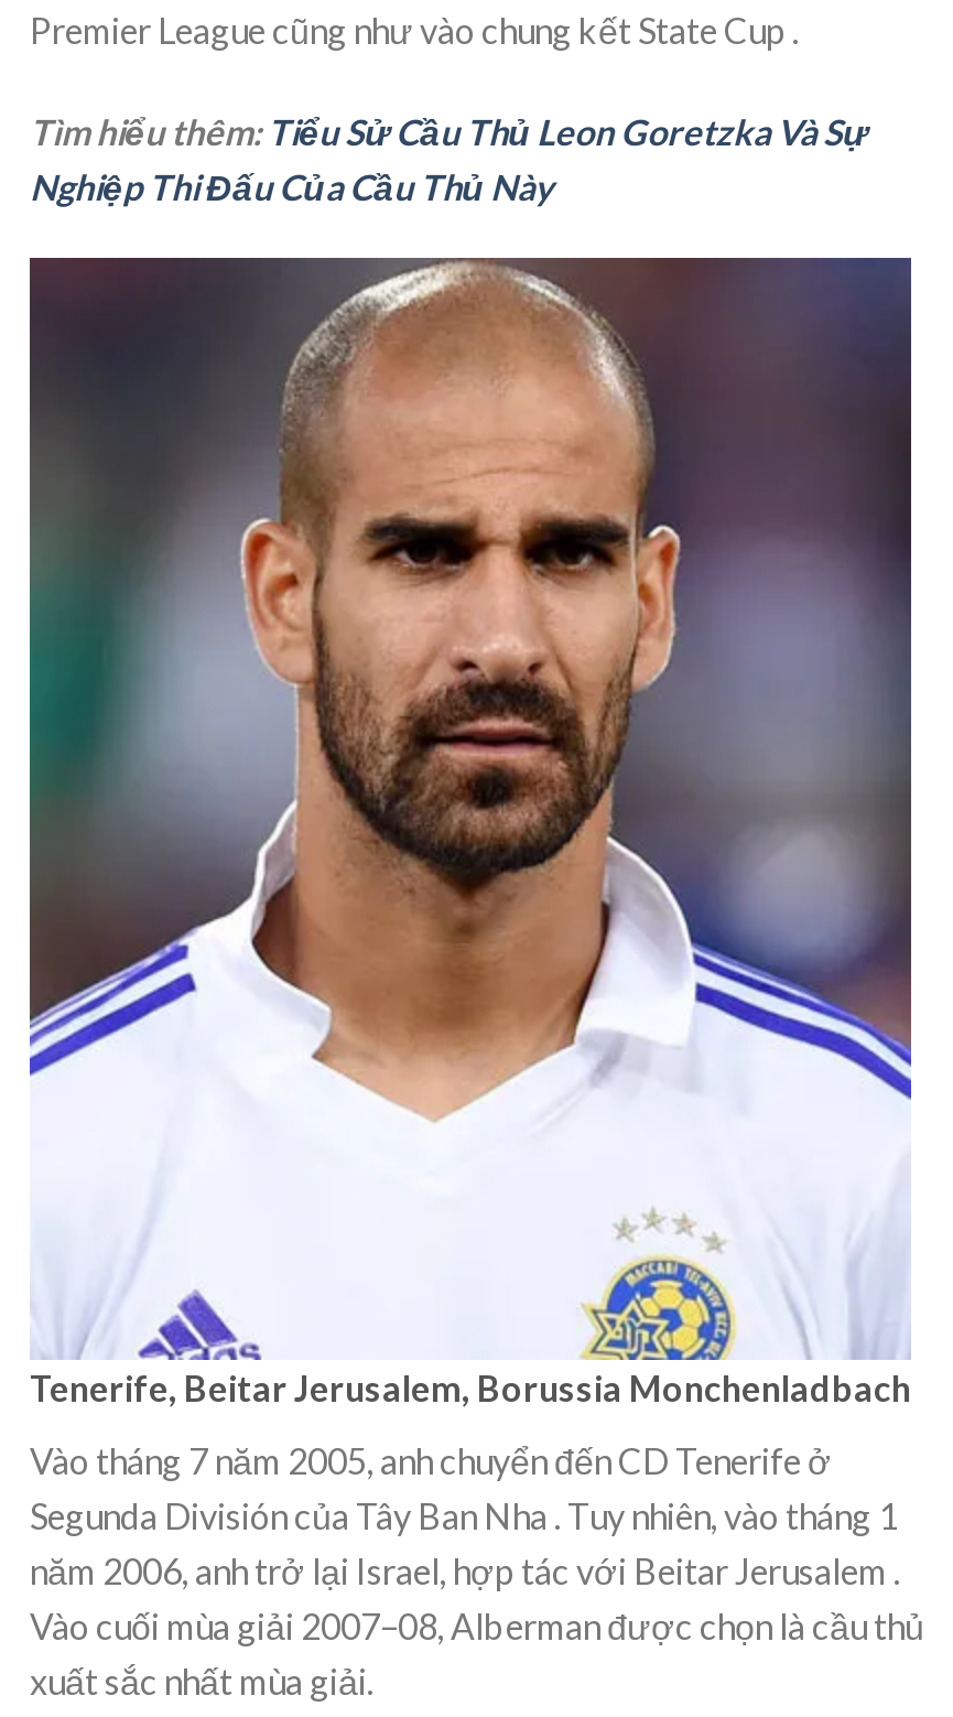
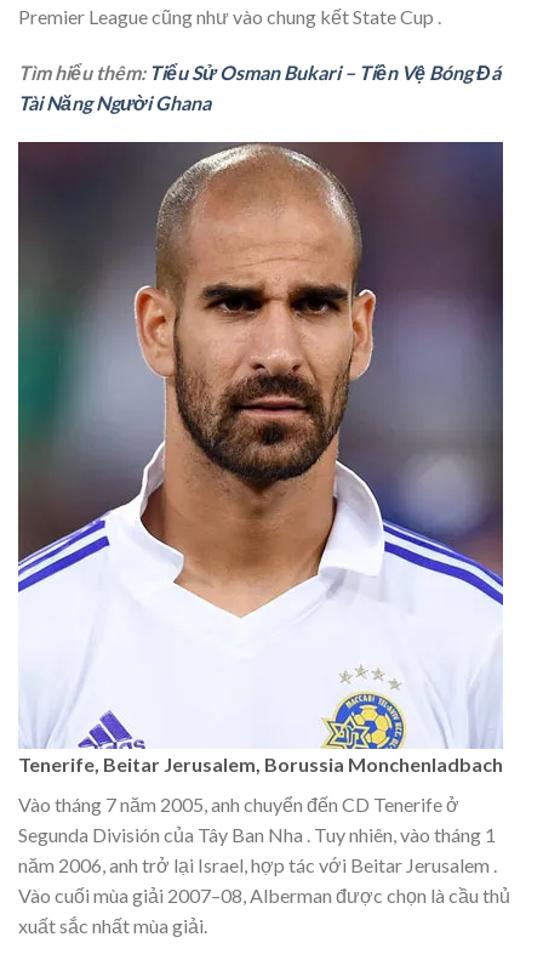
- Tìm hiểu thêm: Tiểu Sử Cầu Thủ Leon Goretzka Và Sự
- Nghiệp Thi Đấu Của Cầu Thủ Này
+ Tìm hiểu thêm: Tiểu Sử Osman Bukari – Tiền Vệ Bóng Đá
+ Tài Năng Người Ghana
